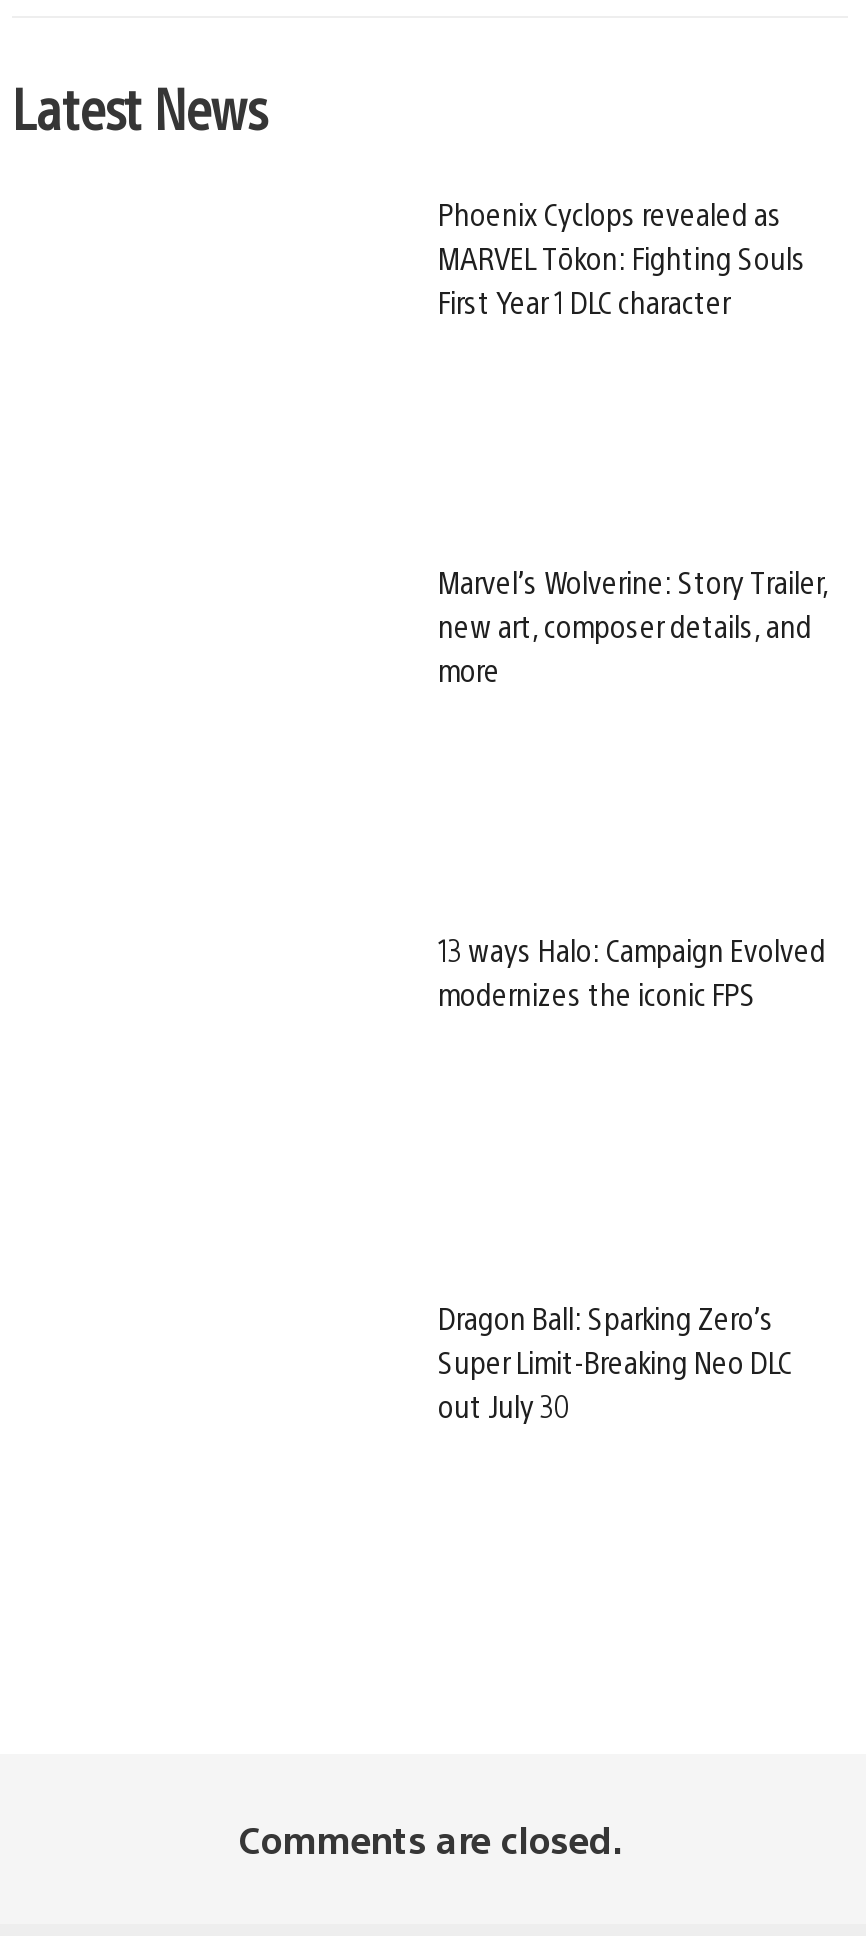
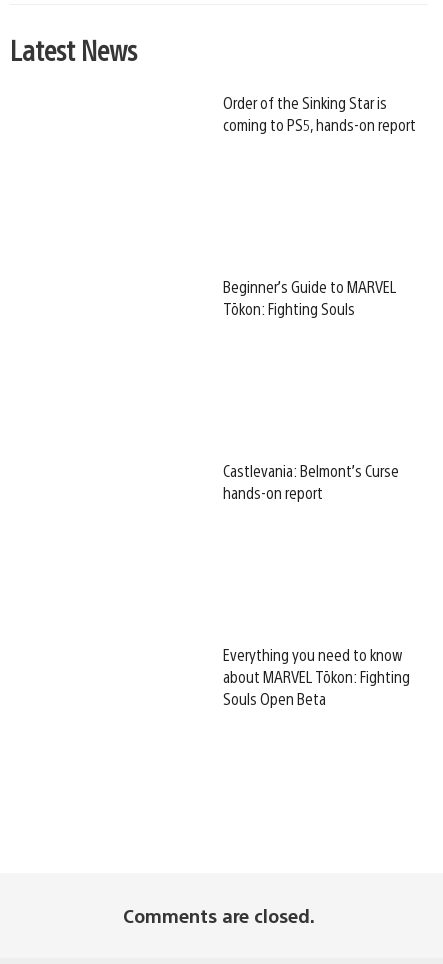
- Phoenix Cyclops revealed as
- MARVEL Tōkon: Fighting Souls
- First Year 1 DLC character
+ Order of the Sinking Star is
+ coming to PS5, hands-on report

- Marvel’s Wolverine: Story Trailer,
- new art, composer details, and
- more
+ Beginner’s Guide to MARVEL
+ Tōkon: Fighting Souls

- 13 ways Halo: Campaign Evolved
- modernizes the iconic FPS
+ Castlevania: Belmont’s Curse
+ hands-on report

- Dragon Ball: Sparking Zero’s
- Super Limit-Breaking Neo DLC
- out July 30
+ Everything you need to know
+ about MARVEL Tōkon: Fighting
+ Souls Open Beta
